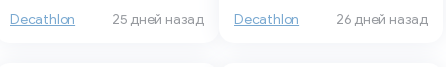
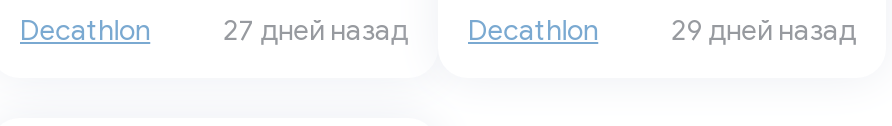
- 25 дней назад Decathlon
+ 27 дней назад Decathlon

- 26 дней назад
+ 29 дней назад
